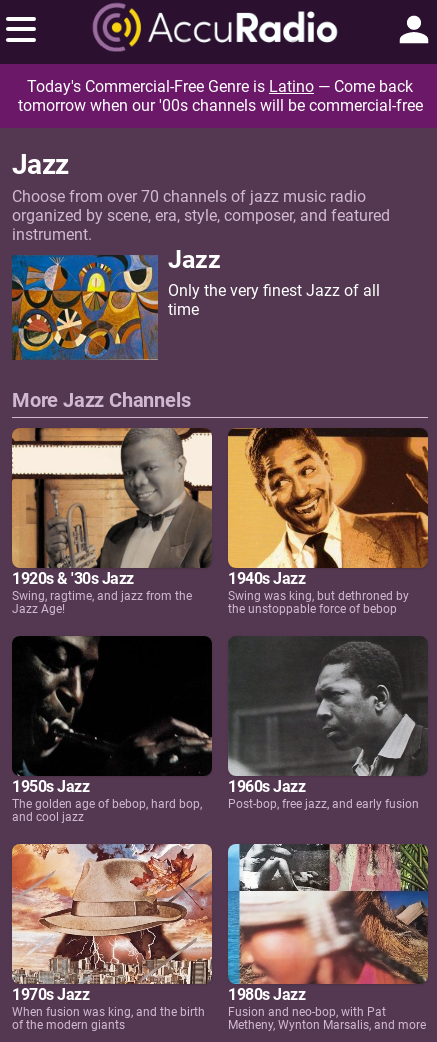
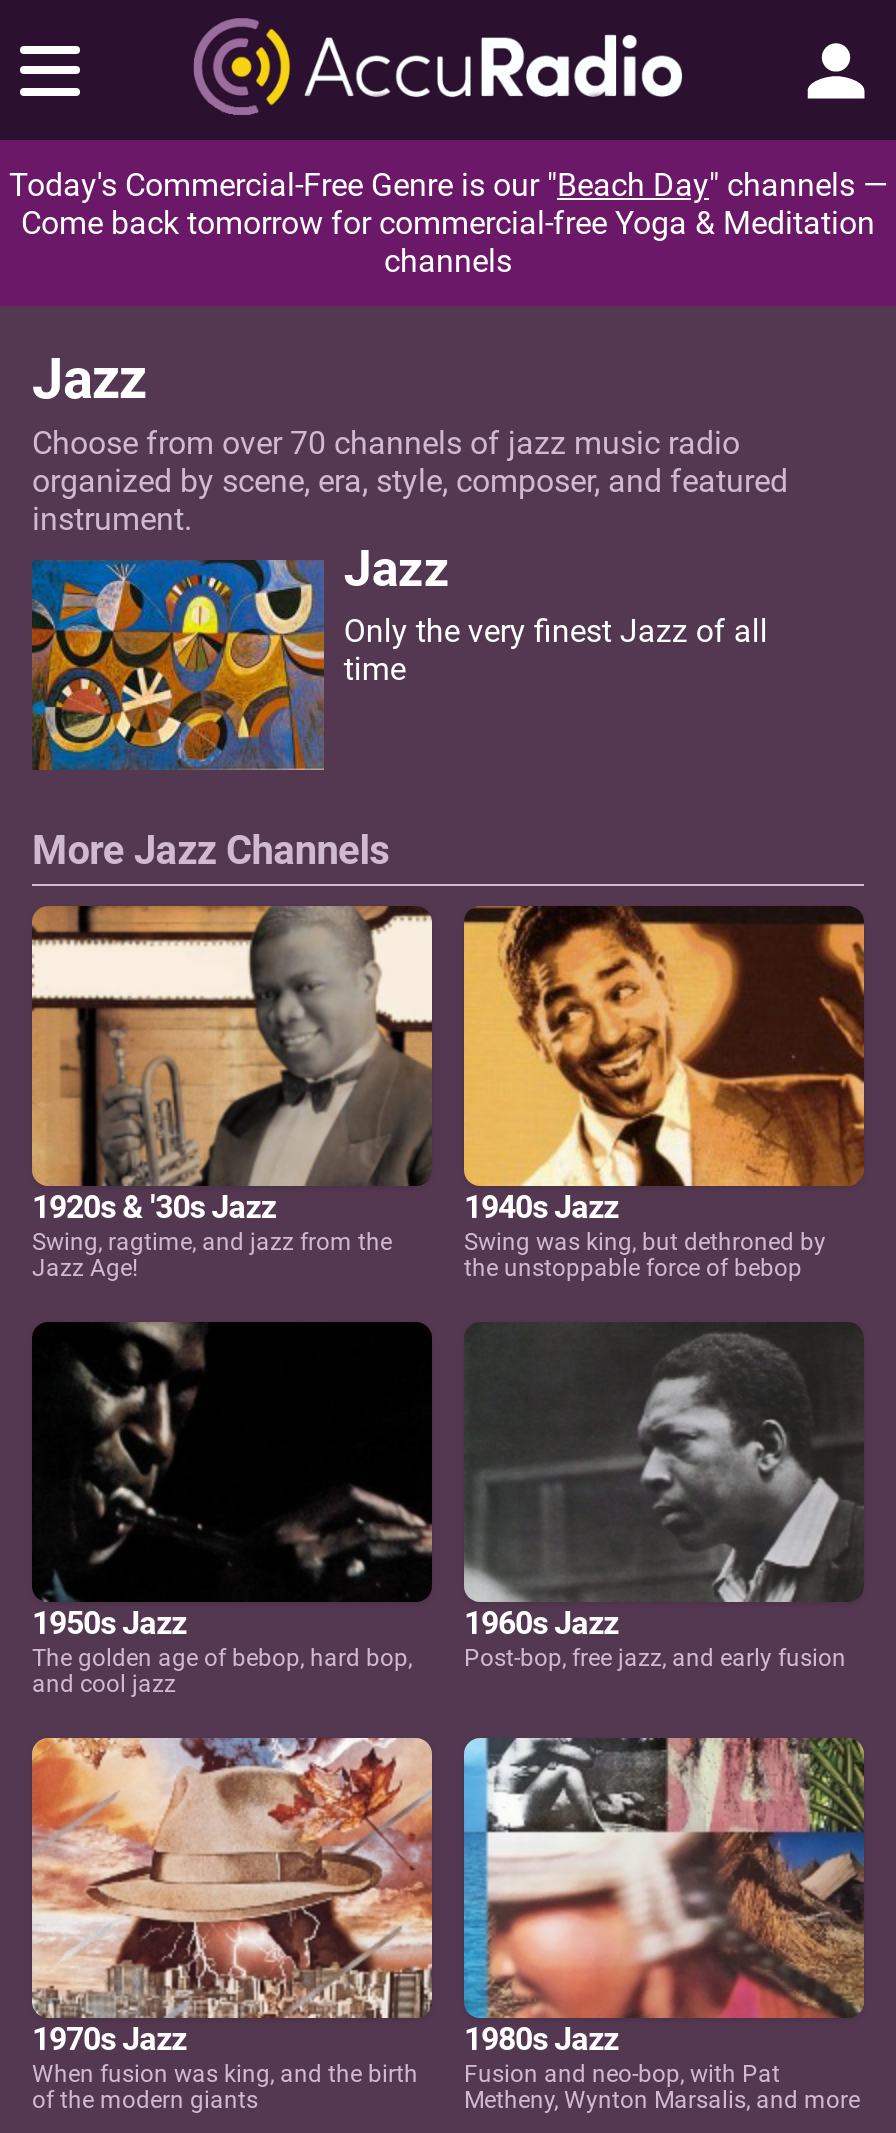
- Today's Commercial-Free Genre is Latino — Come back
- tomorrow when our '00s channels will be commercial-free
+ Today's Commercial-Free Genre is our " Beach Day" channels —
+ Come back tomorrow for commercial-free Yoga & Meditation
+ channels
